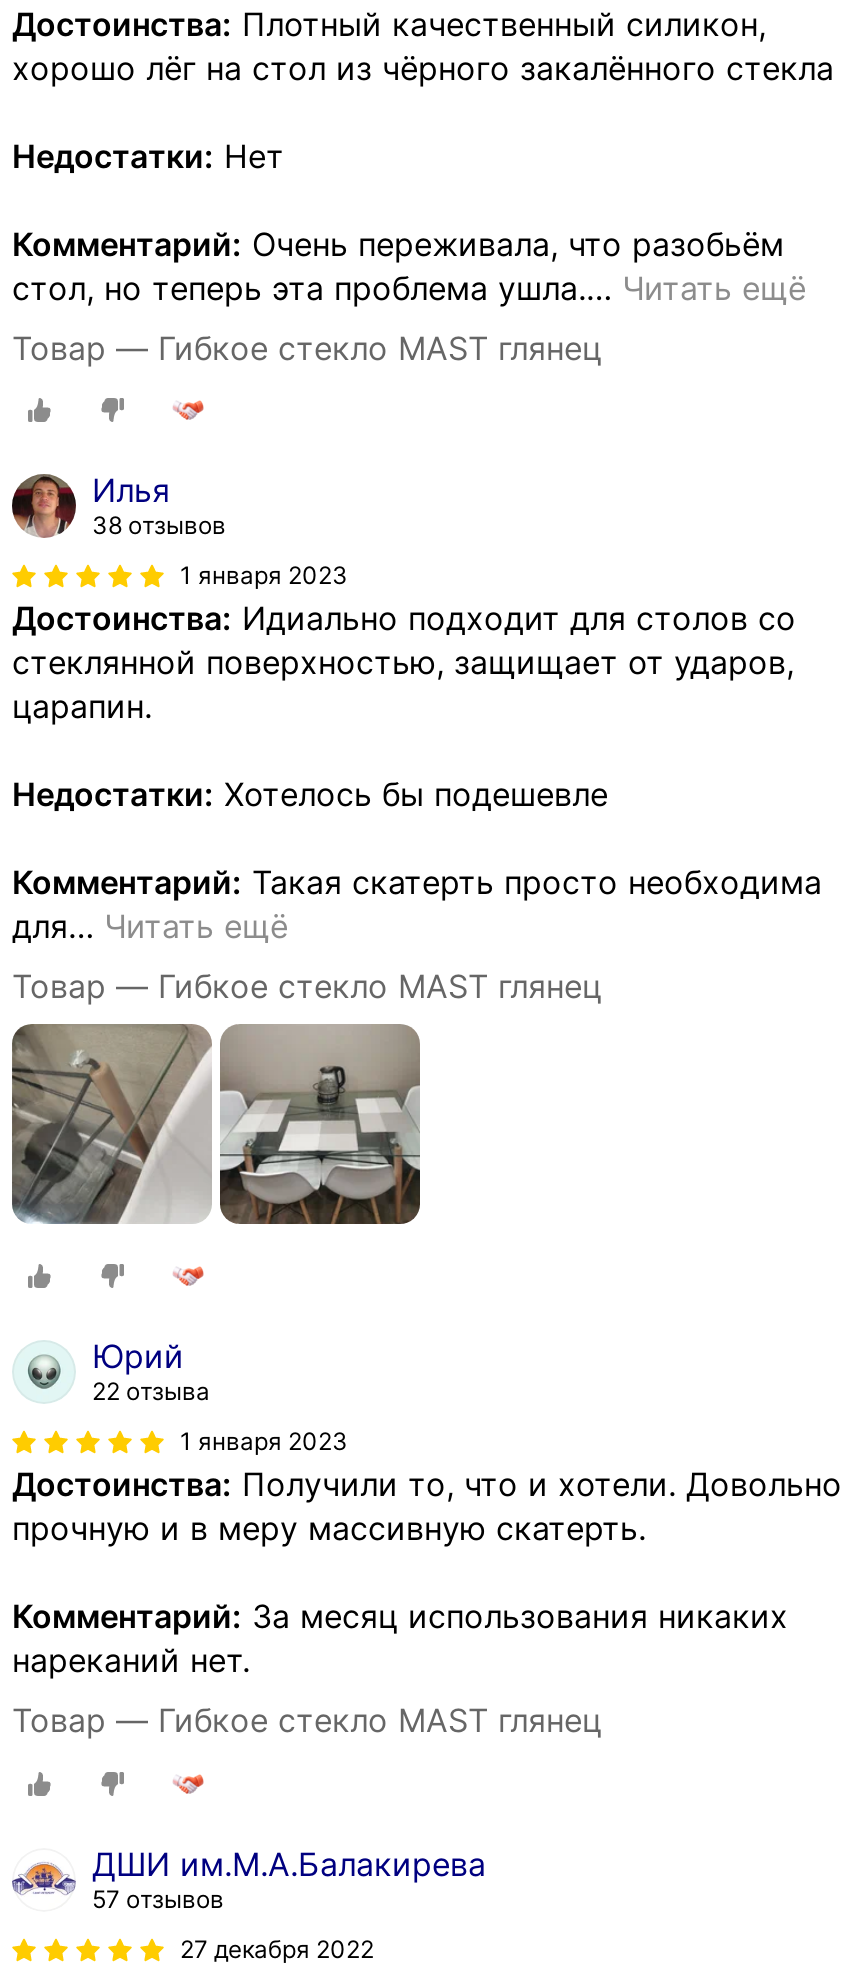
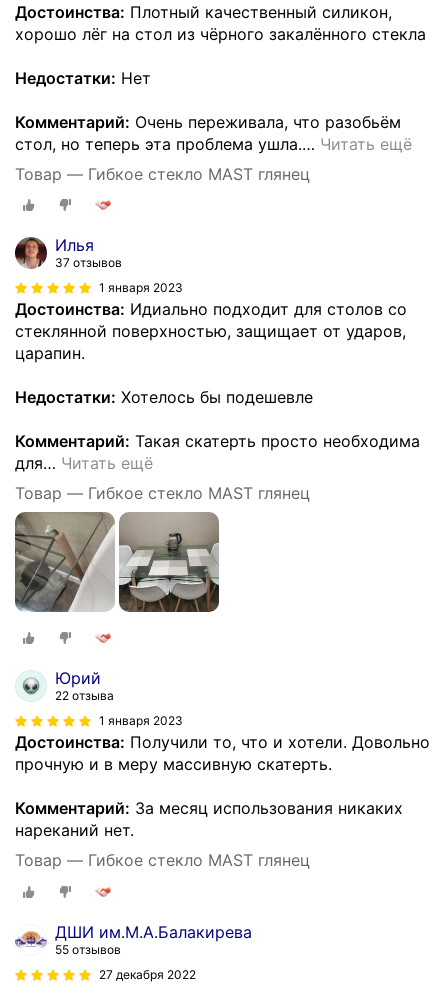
- 38 отзывов
+ 37 отзывов

- 57 отзывов
+ 55 отзывов
